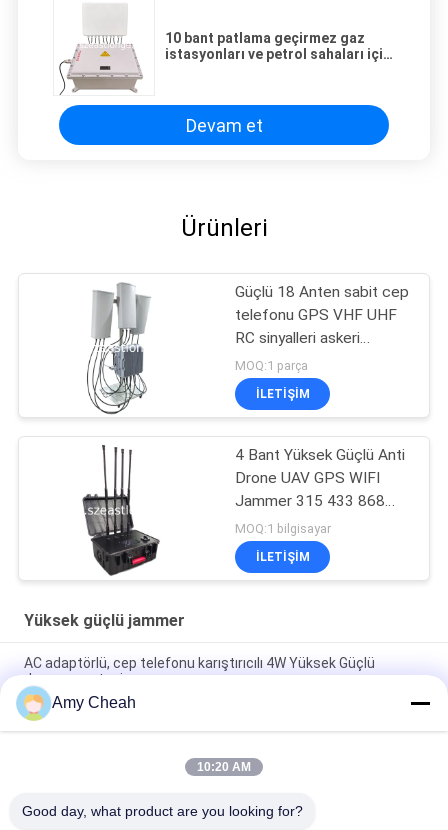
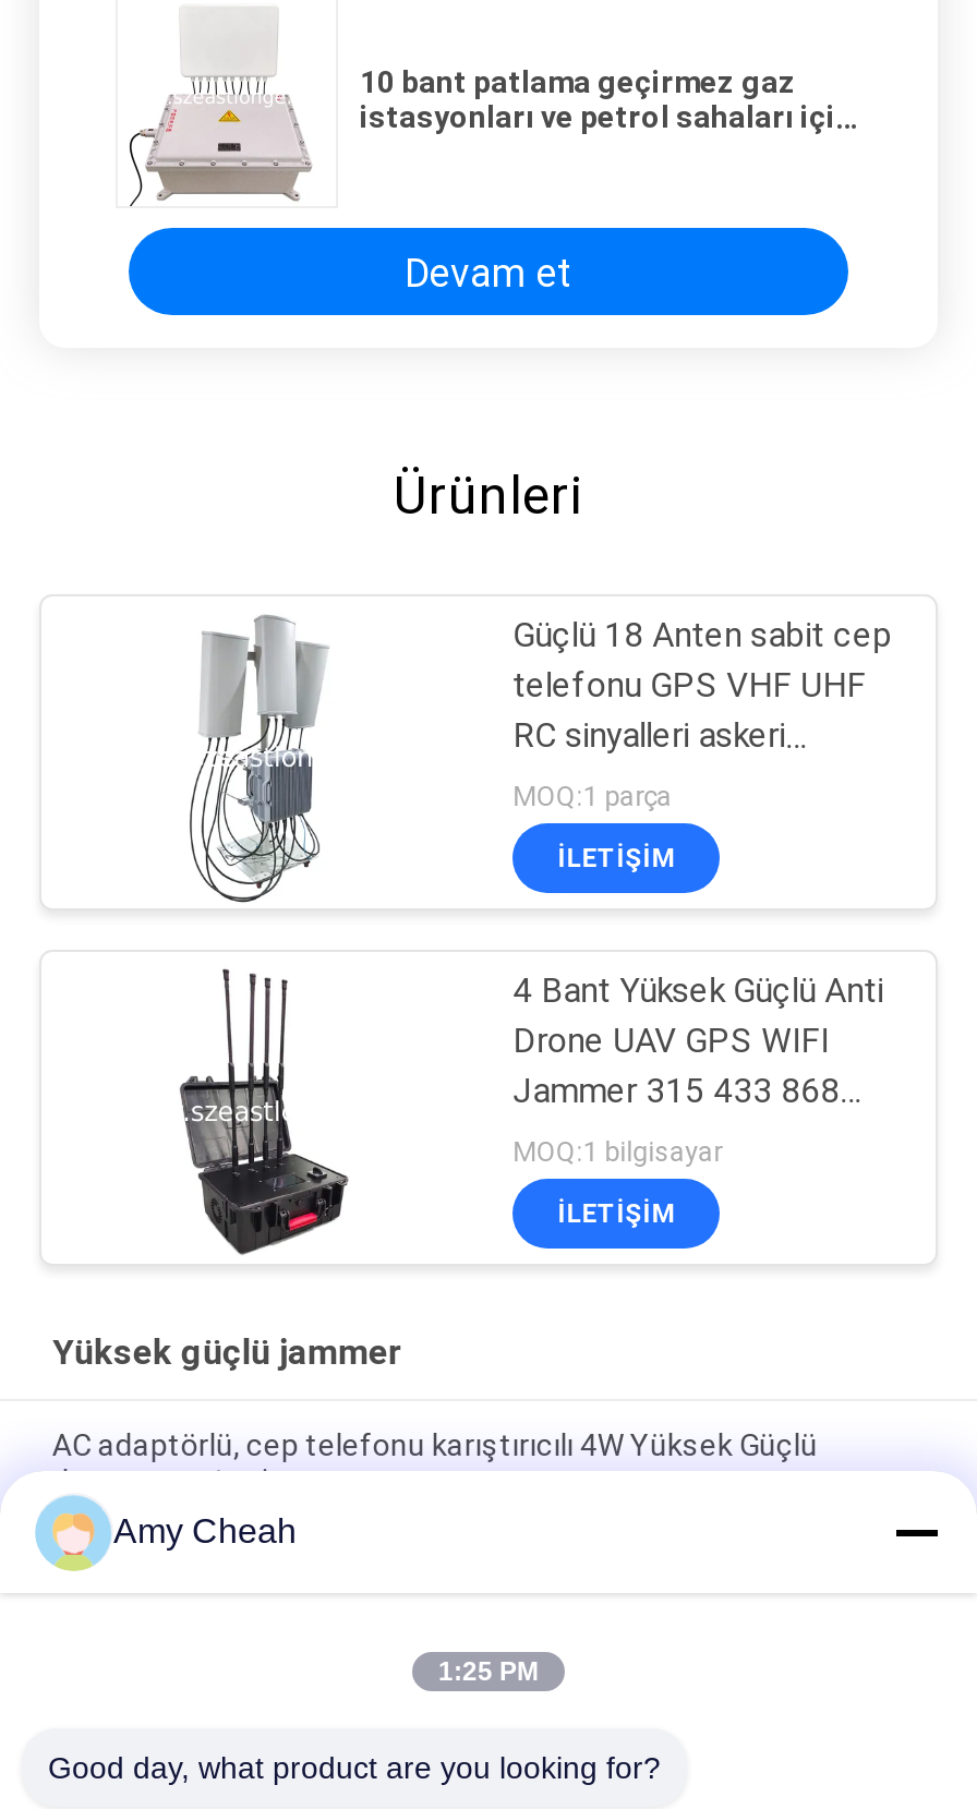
- 10:20 AM
+ 1:25 PM
